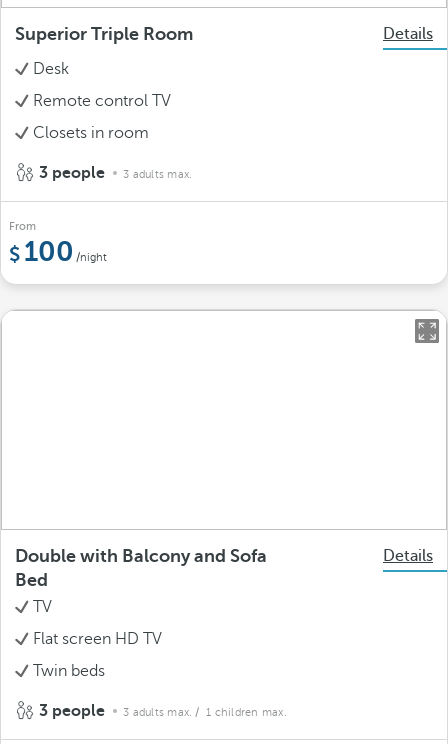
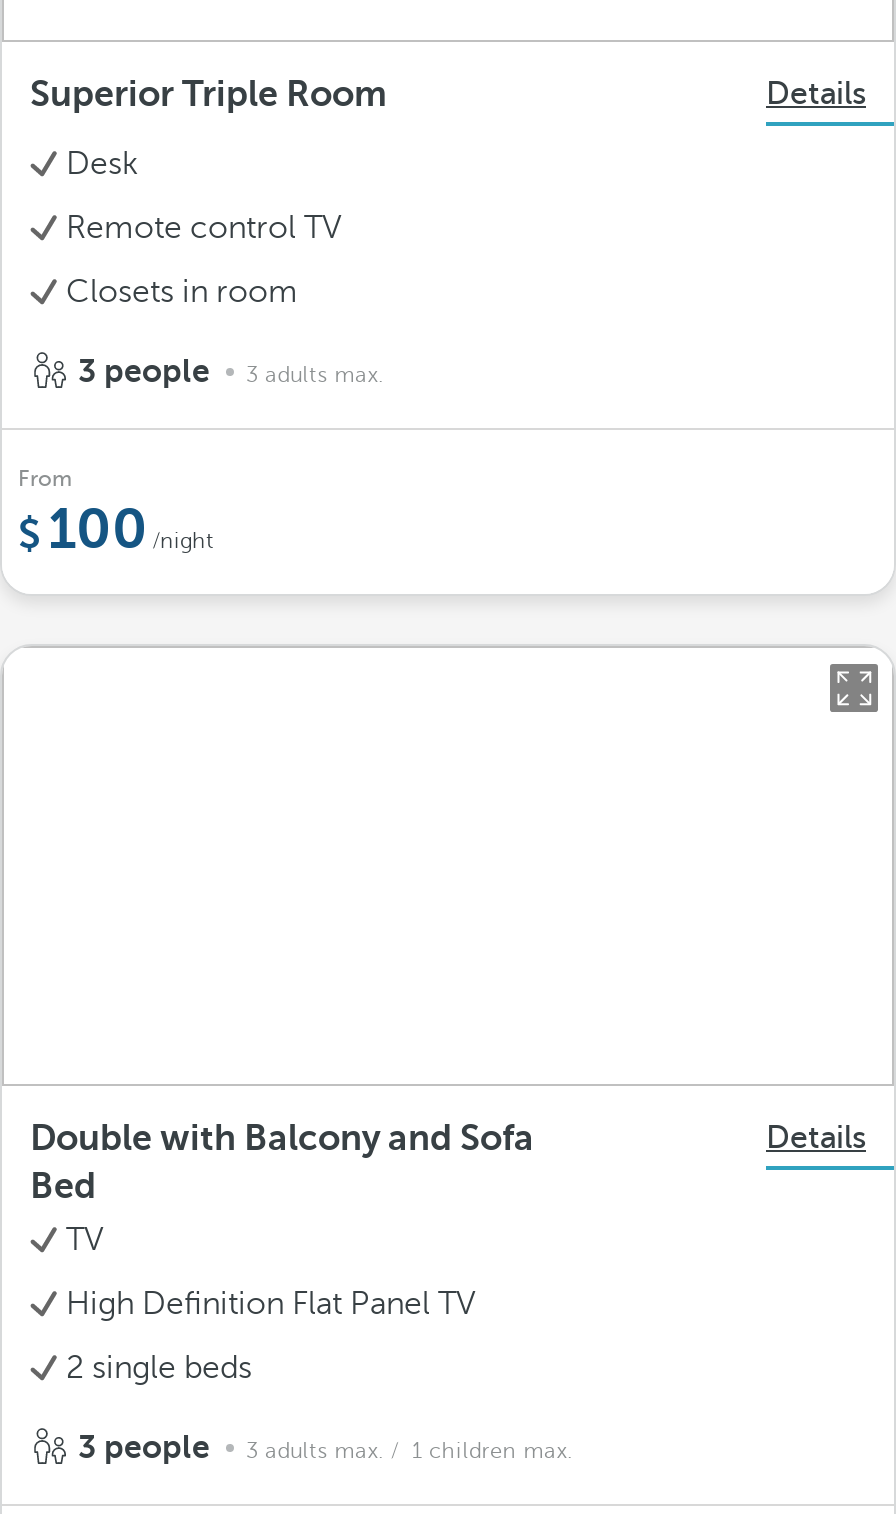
- Flat screen HD TV
+ High Definition Flat Panel TV

- Twin beds
+ 2 single beds
